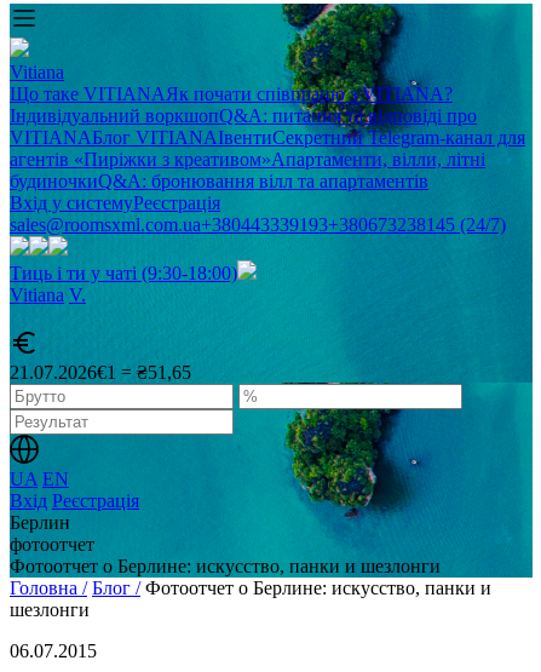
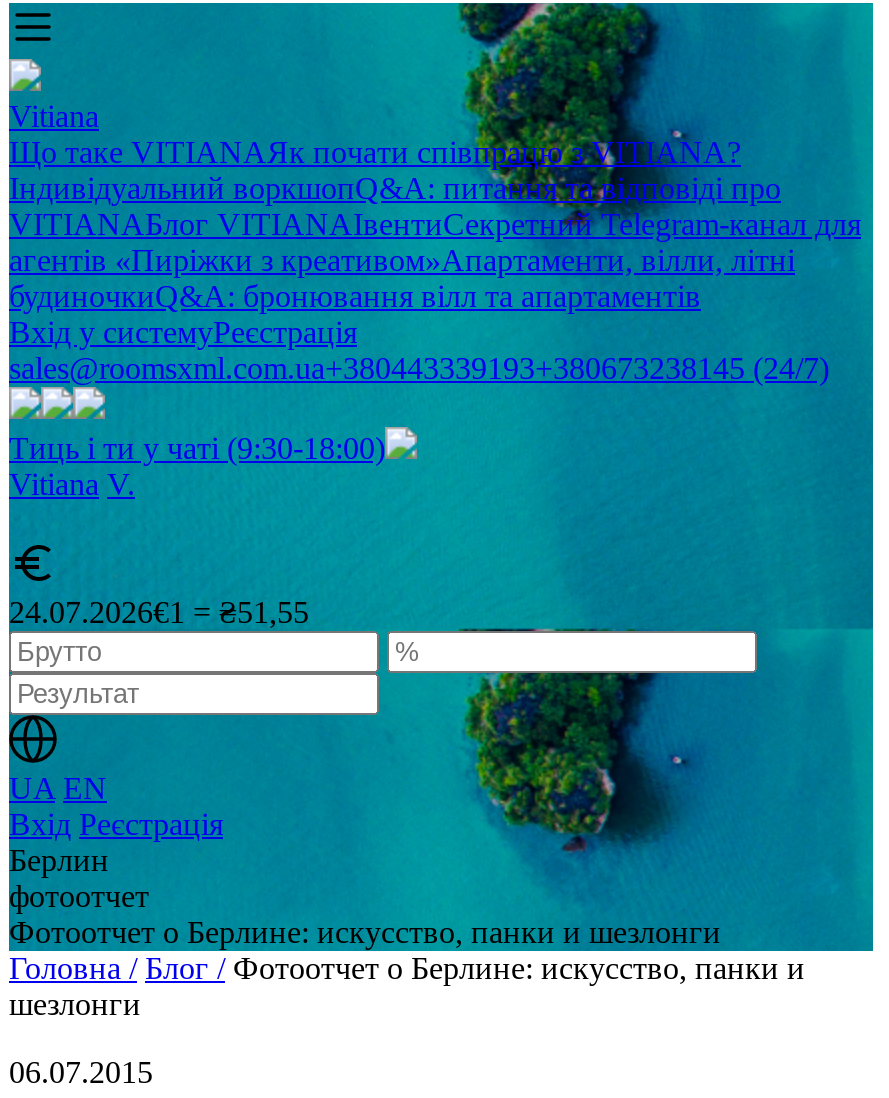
- 21.07.2026€1 = ₴51,65
+ 24.07.2026€1 = ₴51,55
